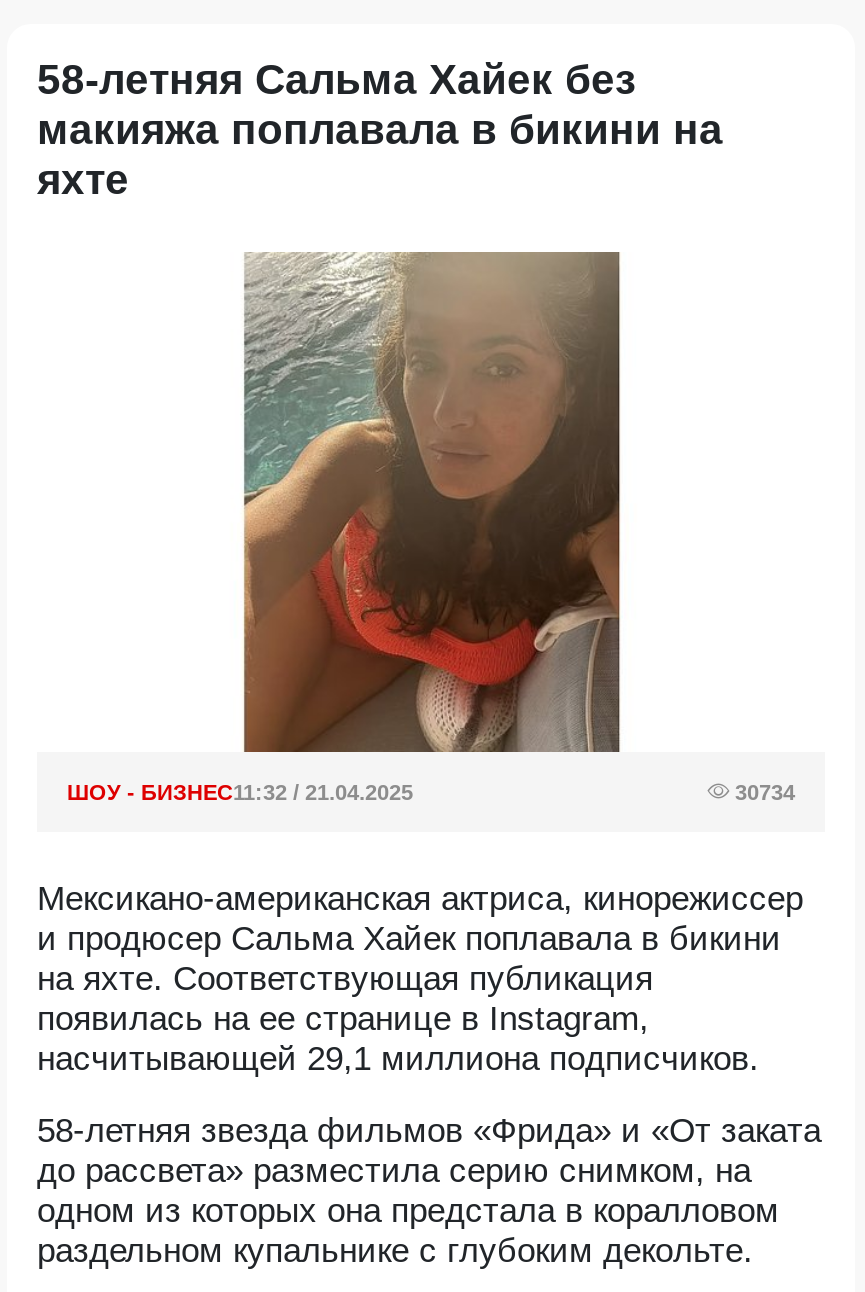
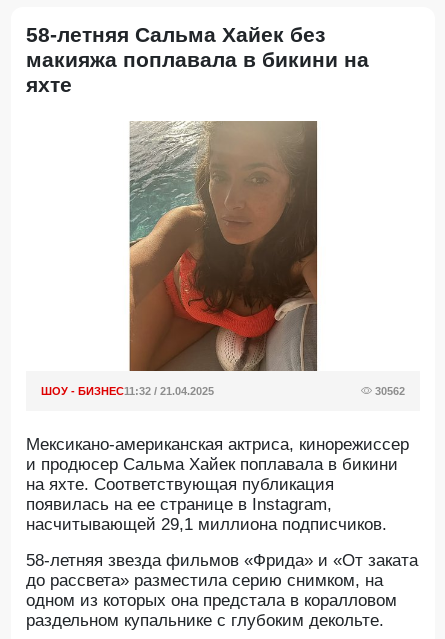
- 30734
+ 30562
